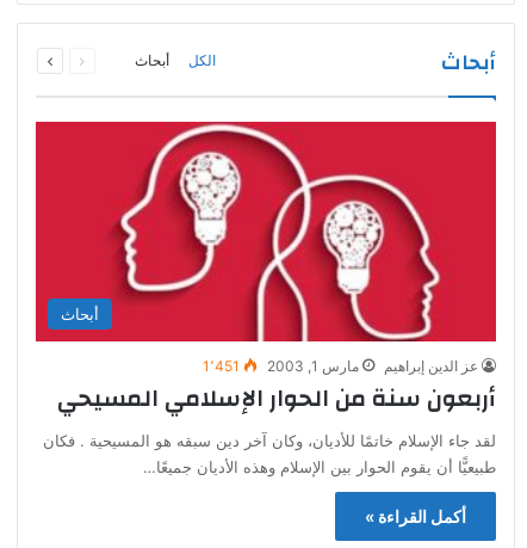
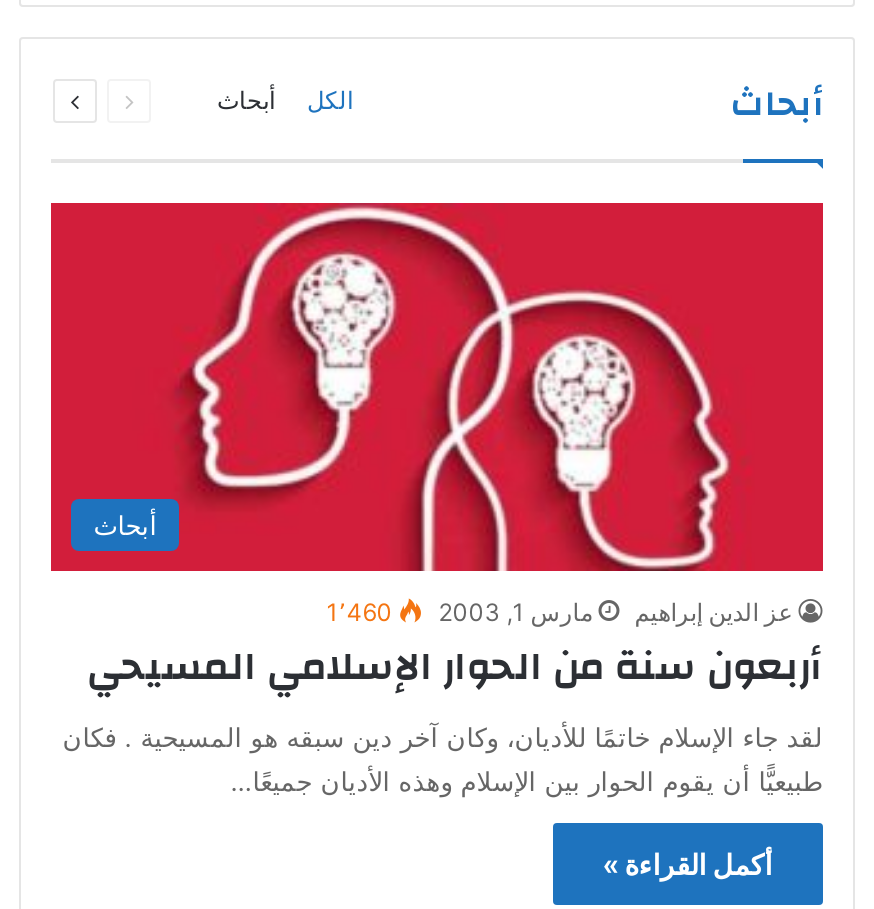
- 1٬451
+ 1٬460
